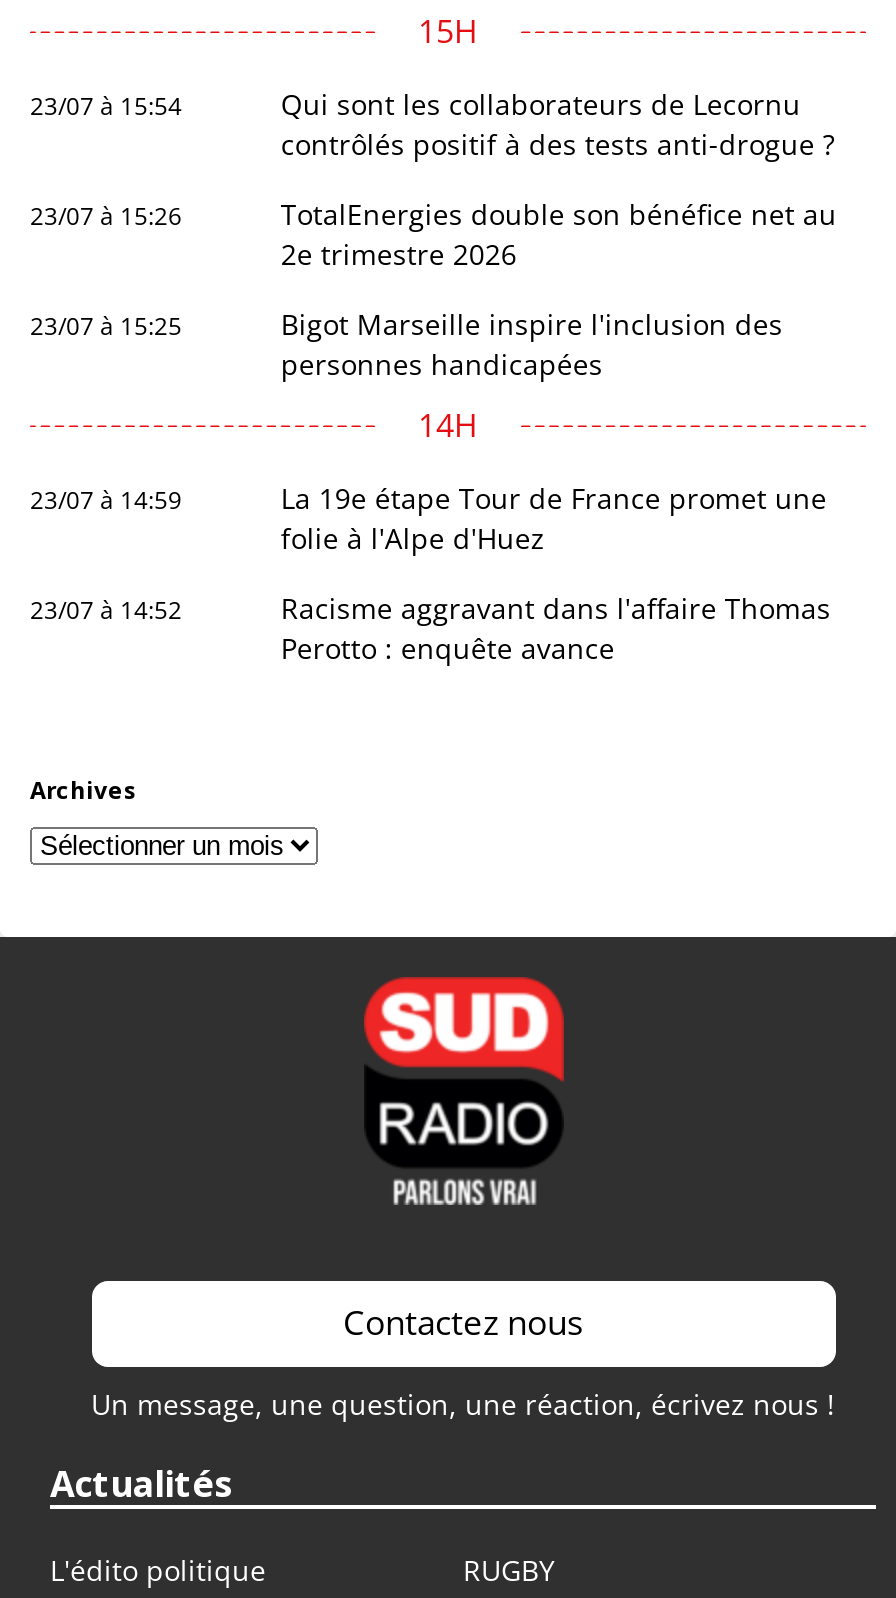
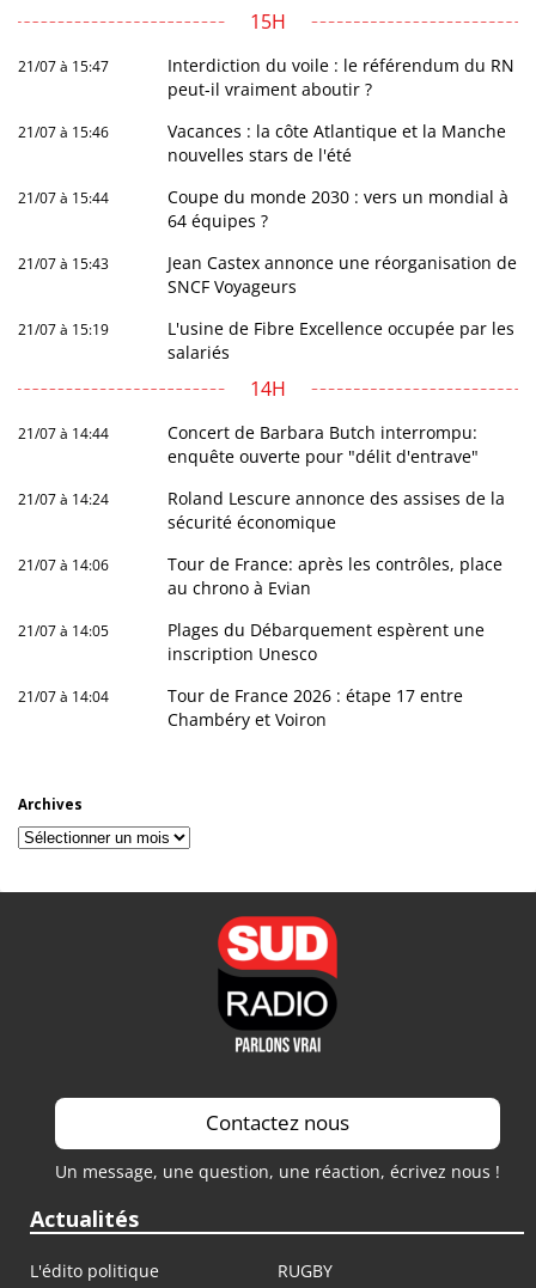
- 23/07 à 15:54
- Qui sont les collaborateurs de Lecornu
- contrôlés positif à des tests anti-drogue ?
- 23/07 à 15:26
- TotalEnergies double son bénéfice net au
- 2e trimestre 2026
- 23/07 à 15:25
- Bigot Marseille inspire l'inclusion des
- personnes handicapées
+ 21/07 à 15:47
+ Interdiction du voile : le référendum du RN
+ peut-il vraiment aboutir ?
+ 21/07 à 15:46
+ Vacances : la côte Atlantique et la Manche
+ nouvelles stars de l'été
+ 21/07 à 15:44
+ Coupe du monde 2030 : vers un mondial à
+ 64 équipes ?
+ 21/07 à 15:43
+ Jean Castex annonce une réorganisation de
+ SNCF Voyageurs
+ 21/07 à 15:19
+ L'usine de Fibre Excellence occupée par les
+ salariés

- 23/07 à 14:59
- La 19e étape Tour de France promet une
- folie à l'Alpe d'Huez
- 23/07 à 14:52
- Racisme aggravant dans l'affaire Thomas
- Perotto : enquête avance
+ 21/07 à 14:44
+ Concert de Barbara Butch interrompu:
+ enquête ouverte pour "délit d'entrave"
+ 21/07 à 14:24
+ Roland Lescure annonce des assises de la
+ sécurité économique
+ 21/07 à 14:06
+ Tour de France: après les contrôles, place
+ au chrono à Evian
+ 21/07 à 14:05
+ Plages du Débarquement espèrent une
+ inscription Unesco
+ 21/07 à 14:04
+ Tour de France 2026 : étape 17 entre
+ Chambéry et Voiron
